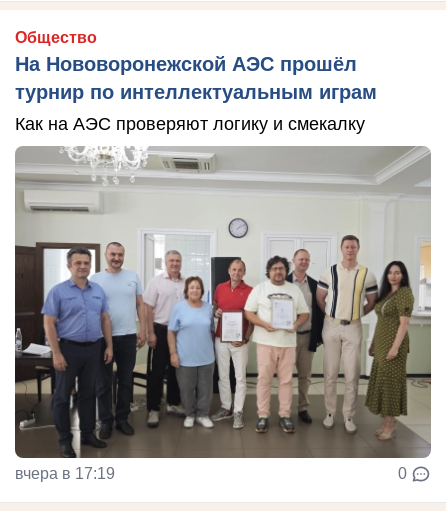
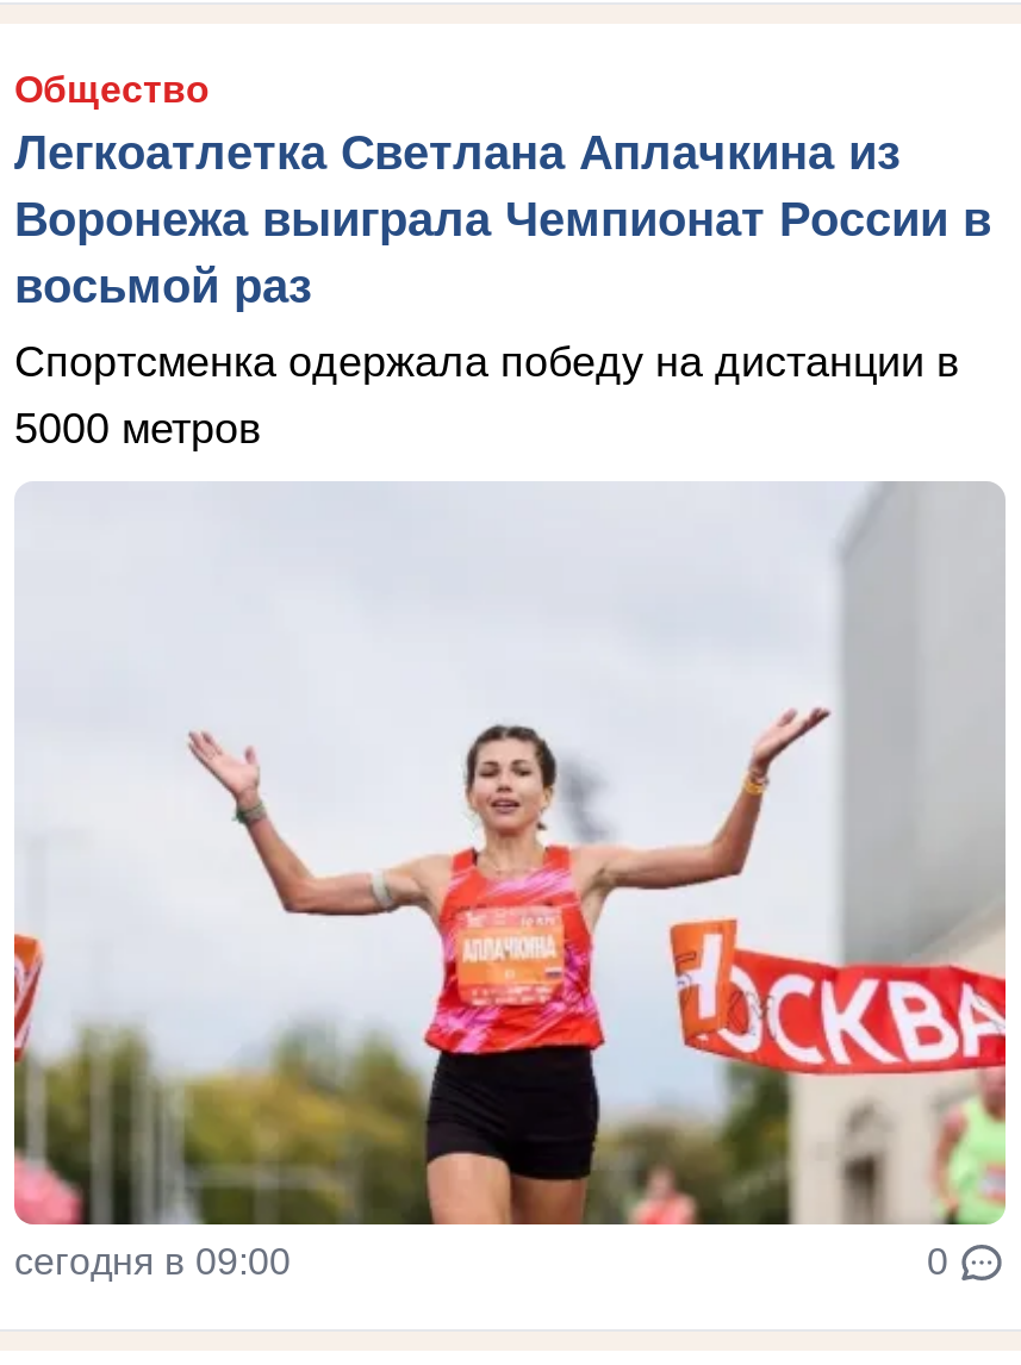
- На Нововоронежской АЭС прошёл
- турнир по интеллектуальным играм
+ Легкоатлетка Светлана Аплачкина из
+ Воронежа выиграла Чемпионат России в
+ восьмой раз

- Как на АЭС проверяют логику и смекалку
+ Спортсменка одержала победу на дистанции в
+ 5000 метров

- [image]
- вчера в 17:19
+ [image]
+ сегодня в 09:00
